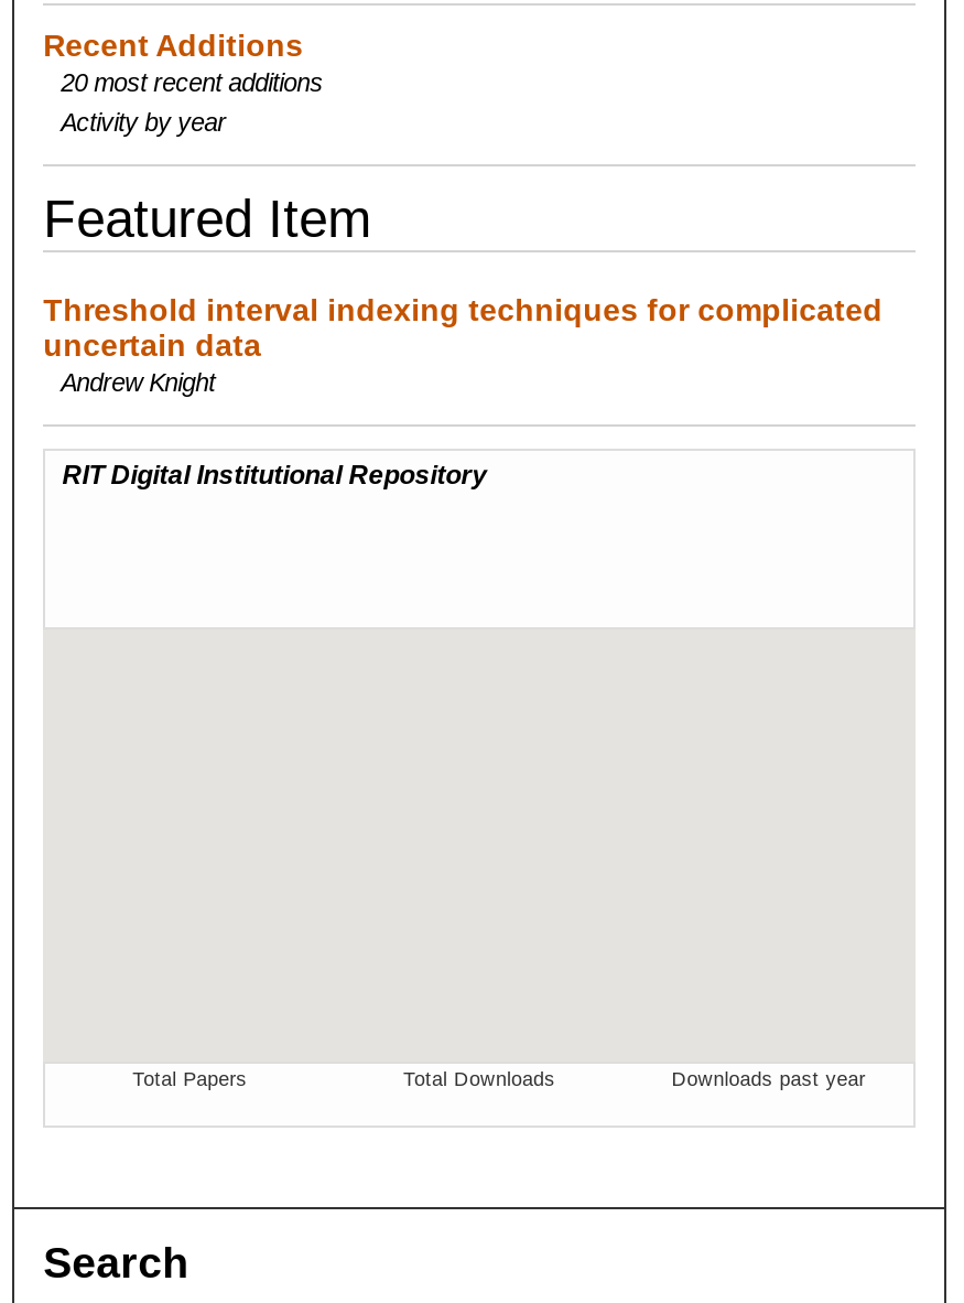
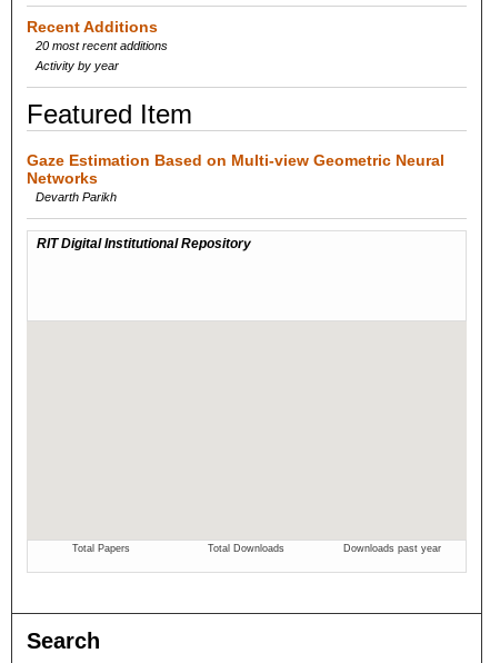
- Threshold interval indexing techniques for complicated
- uncertain data
- Andrew Knight
+ Gaze Estimation Based on Multi-view Geometric Neural
+ Networks
+ Devarth Parikh
